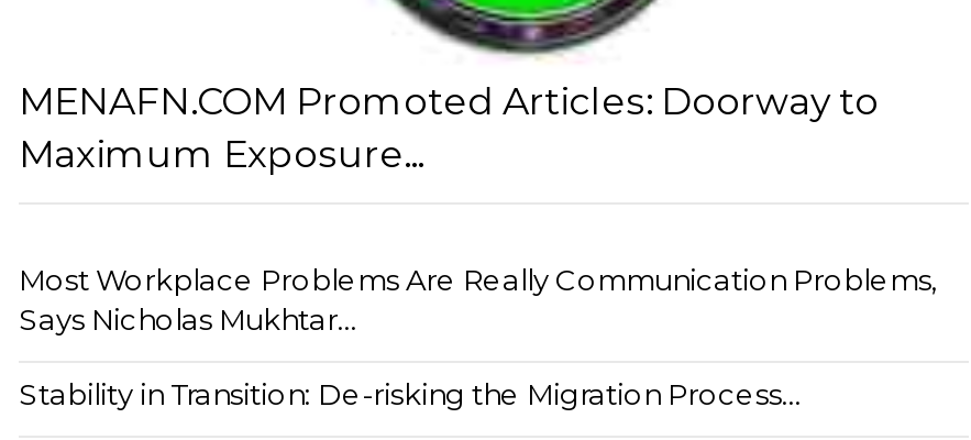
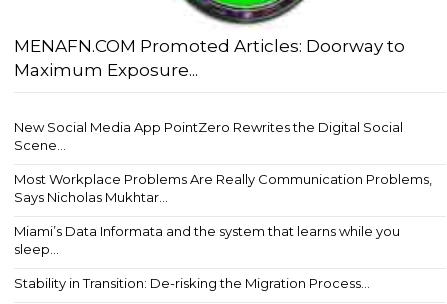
+ New Social Media App PointZero Rewrites the Digital Social
+ Scene...

+ Miami’s Data Informata and the system that learns while you
+ sleep...
